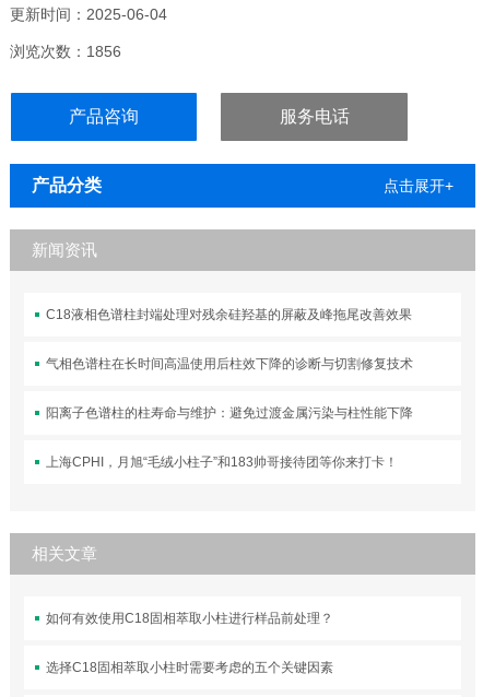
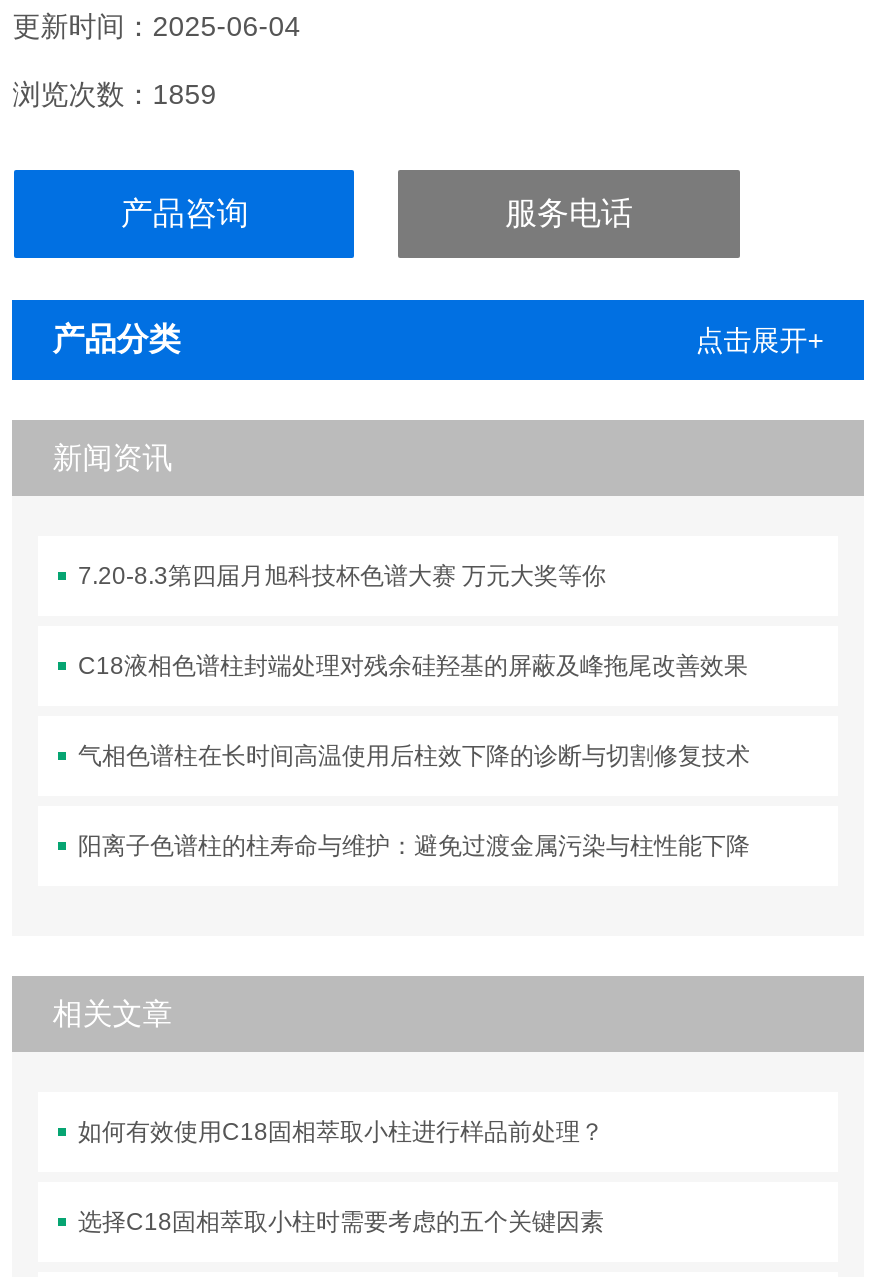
- 浏览次数：1856
+ 浏览次数：1859

+ 7.20-8.3第四届月旭科技杯色谱大赛 万元大奖等你

moved down: C18液相色谱柱封端处理对残余硅羟基的屏蔽及峰拖尾改善效果 | 气相色谱柱在长时间高温使用后柱效下降的诊断与切割修复技术 | 阳离子色谱柱的柱寿命与维护：避免过渡金属污染与柱性能下降

- 上海CPHI，月旭“毛绒小柱子”和183帅哥接待团等你来打卡！
